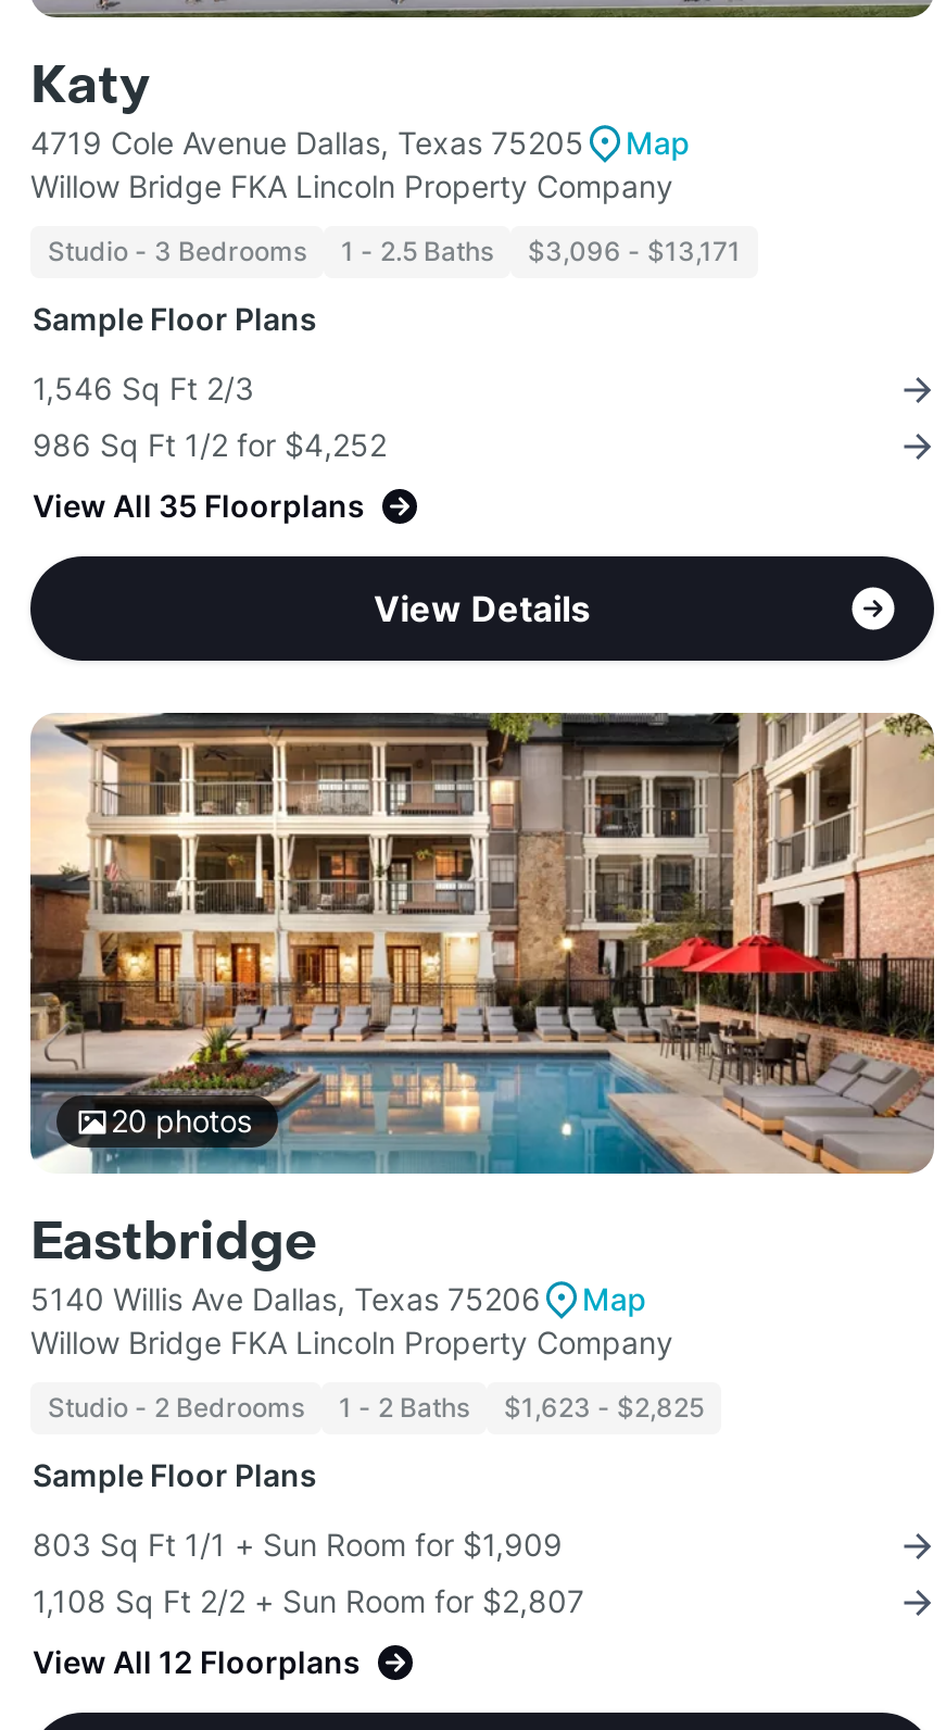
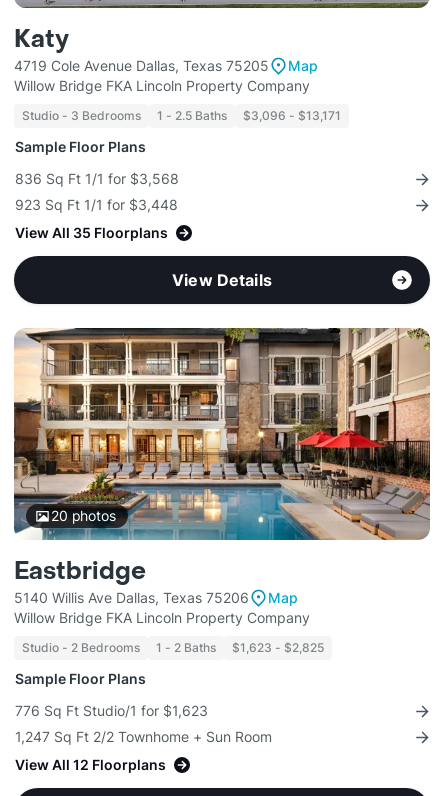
- 1,546 Sq Ft 2/3
+ 836 Sq Ft 1/1 for $3,568

- 986 Sq Ft 1/2 for $4,252
+ 923 Sq Ft 1/1 for $3,448

- 803 Sq Ft 1/1 + Sun Room for $1,909
+ 776 Sq Ft Studio/1 for $1,623

- 1,108 Sq Ft 2/2 + Sun Room for $2,807
+ 1,247 Sq Ft 2/2 Townhome + Sun Room
